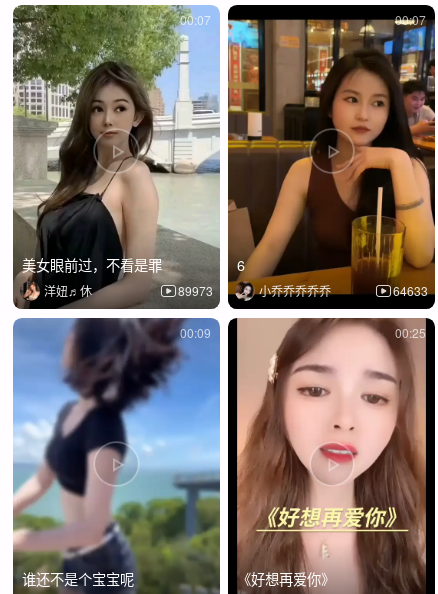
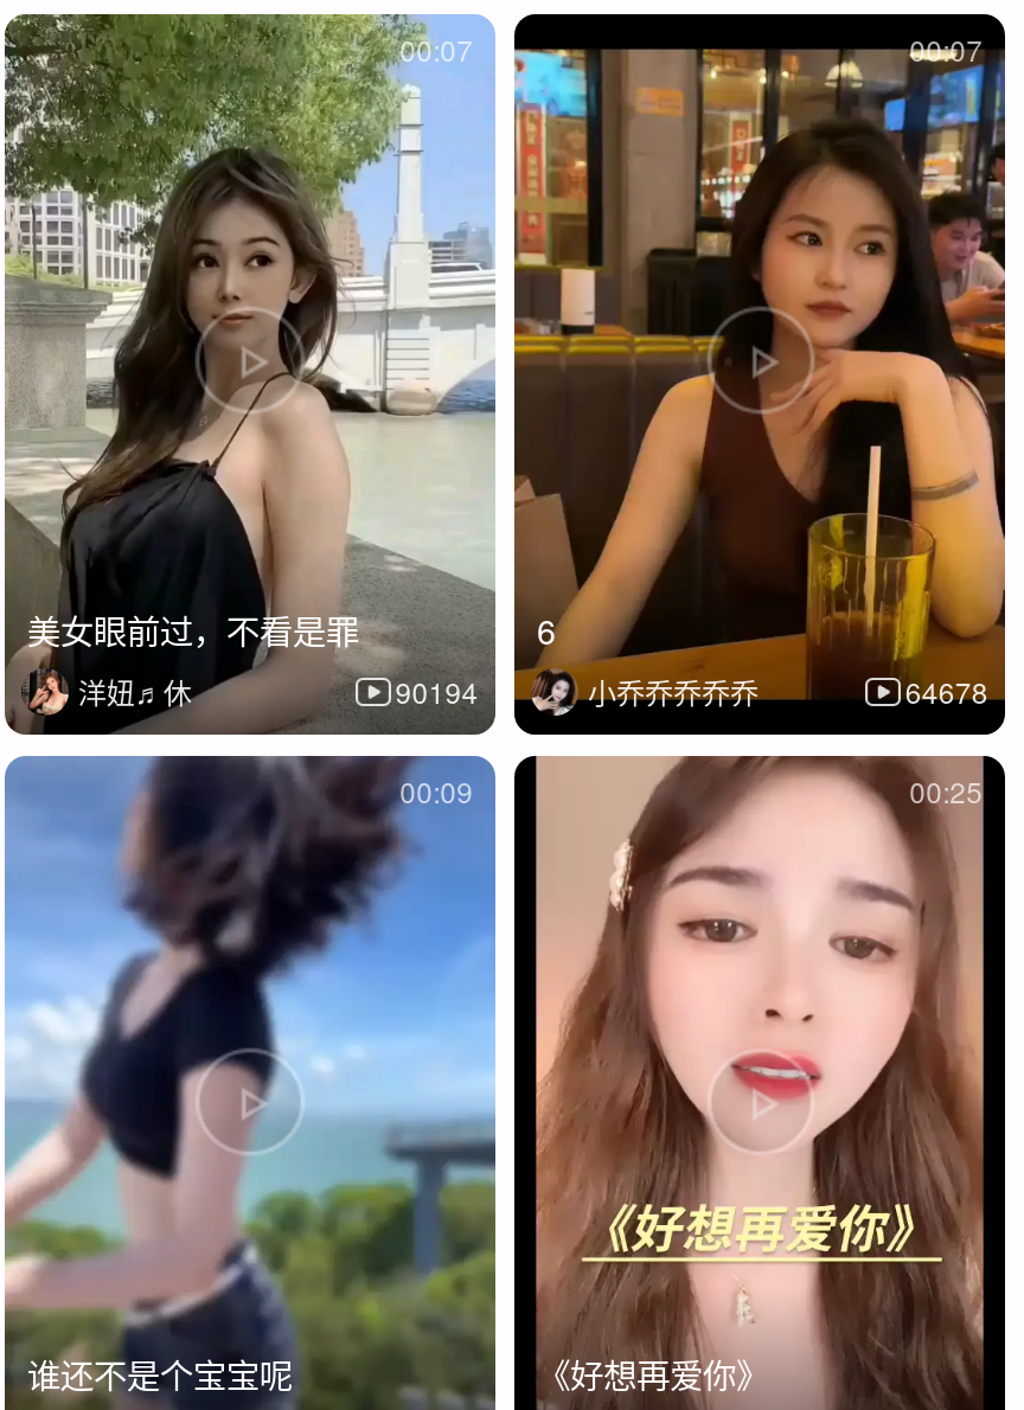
- 89973
+ 90194

- 64633
+ 64678
